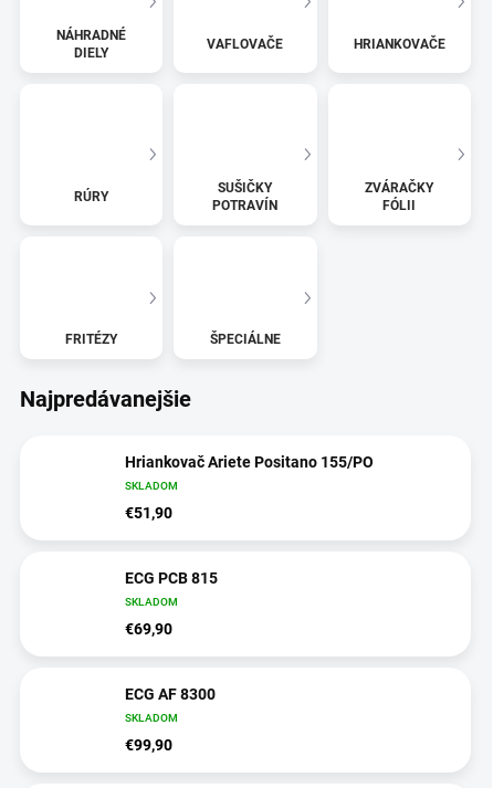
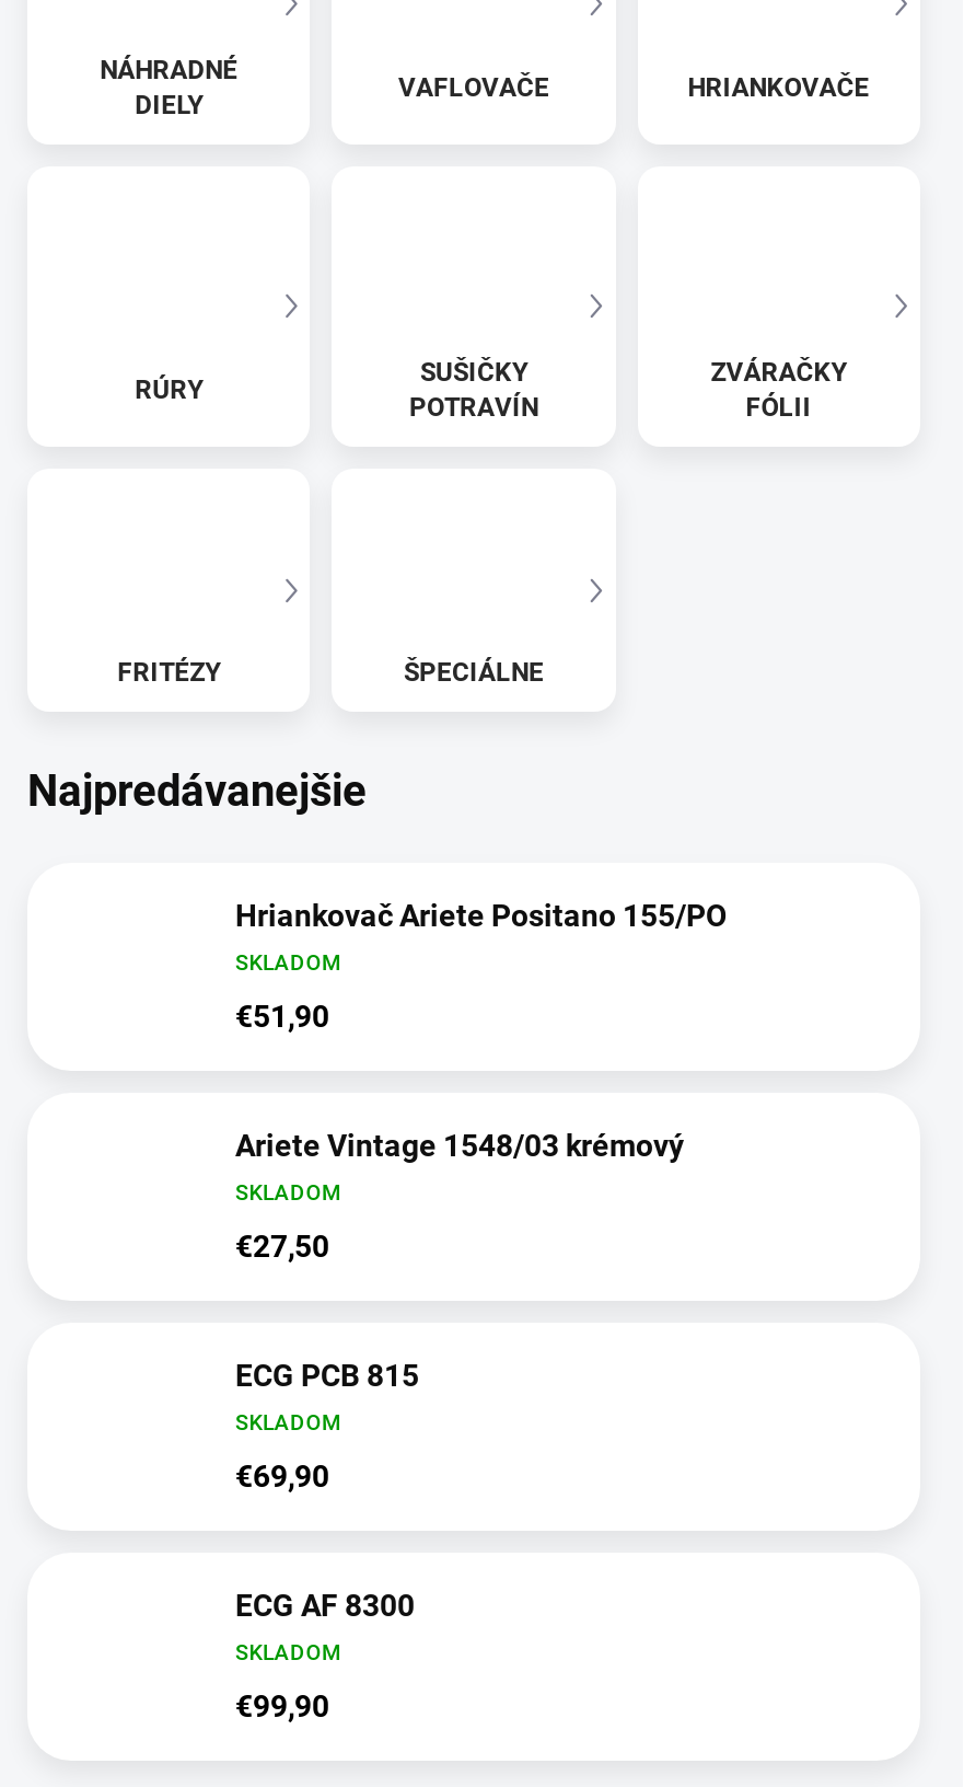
+ Ariete Vintage 1548/03 krémový
+ SKLADOM
+ €27,50
